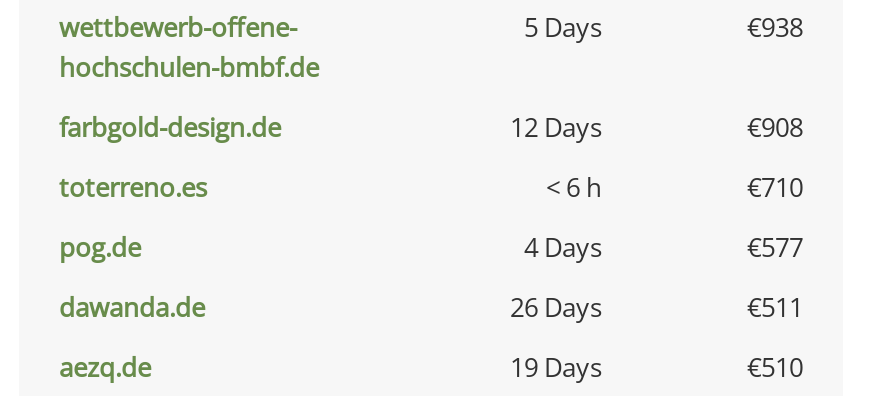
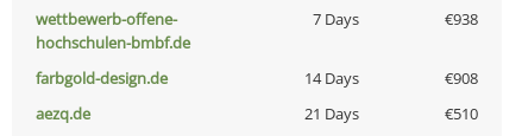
- 5 Days
+ 7 Days

- 12 Days
+ 14 Days

- toterreno.es
- < 6 h
- €710
- pog.de
- 4 Days
- €577
- dawanda.de
- 26 Days
- €511

- 19 Days
+ 21 Days
